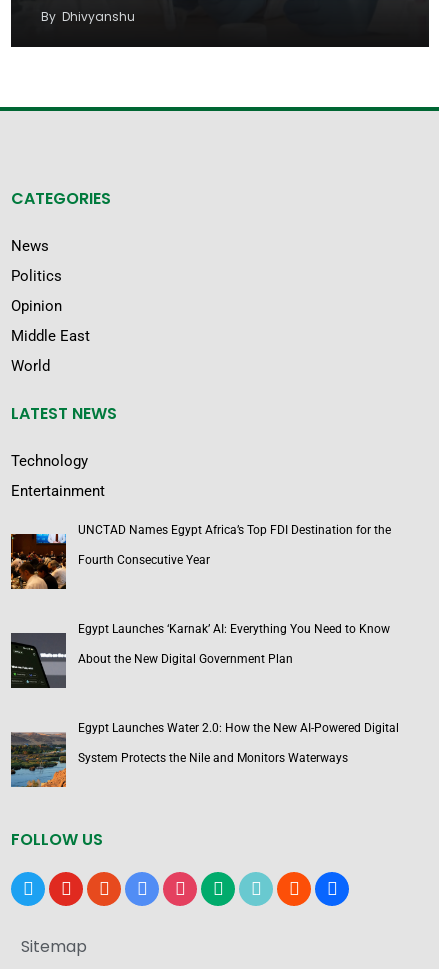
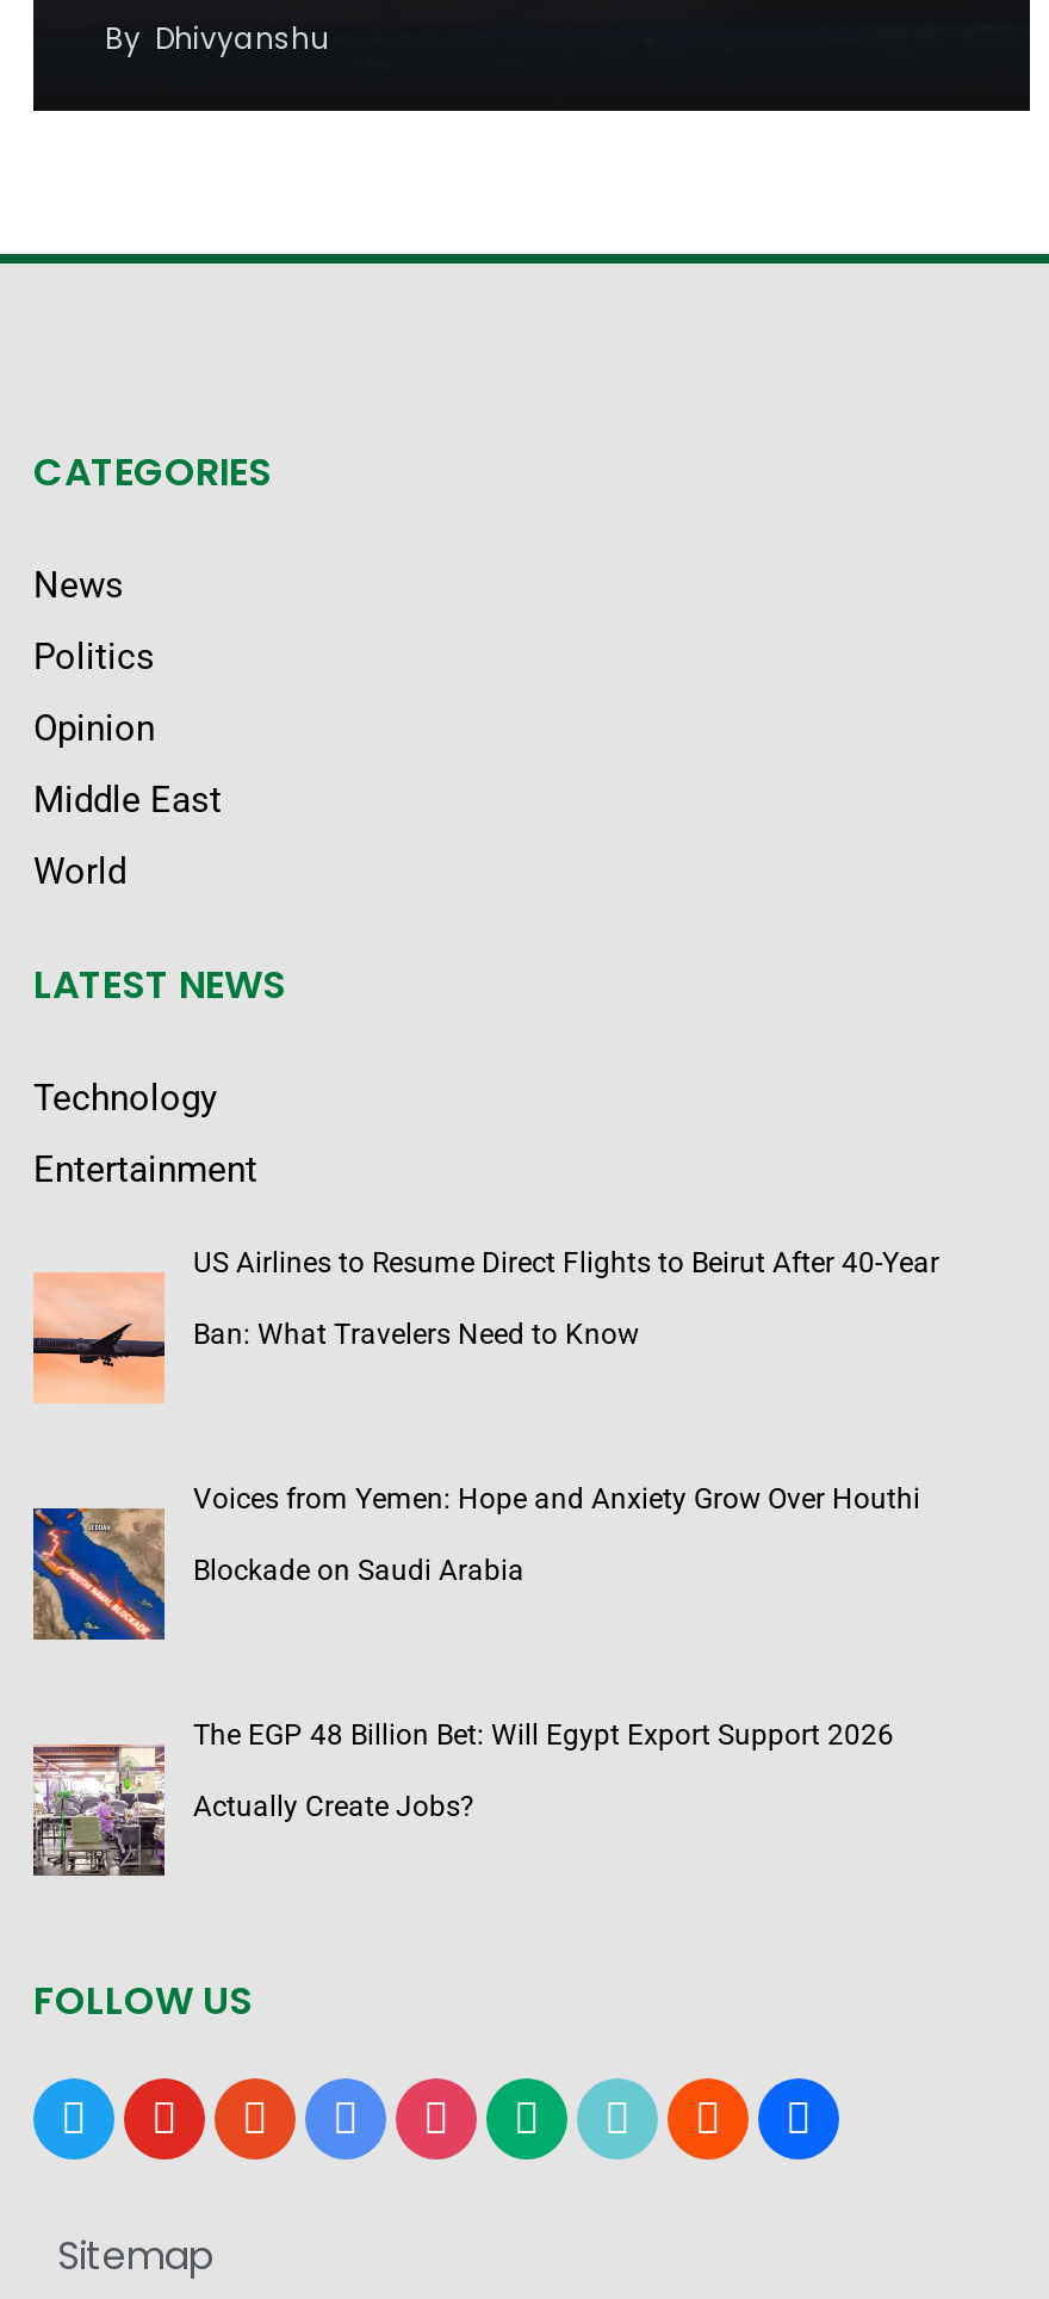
- [image]
- UNCTAD Names Egypt Africa’s Top FDI Destination for the
+ [image]
+ US Airlines to Resume Direct Flights to Beirut After 40-Year

- Fourth Consecutive Year
+ Ban: What Travelers Need to Know

- [image]
- Egypt Launches ‘Karnak’ AI: Everything You Need to Know
+ [image]
+ Voices from Yemen: Hope and Anxiety Grow Over Houthi

- About the New Digital Government Plan
+ Blockade on Saudi Arabia

- [image]
- Egypt Launches Water 2.0: How the New AI-Powered Digital
+ [image]
+ The EGP 48 Billion Bet: Will Egypt Export Support 2026

- System Protects the Nile and Monitors Waterways
+ Actually Create Jobs?
